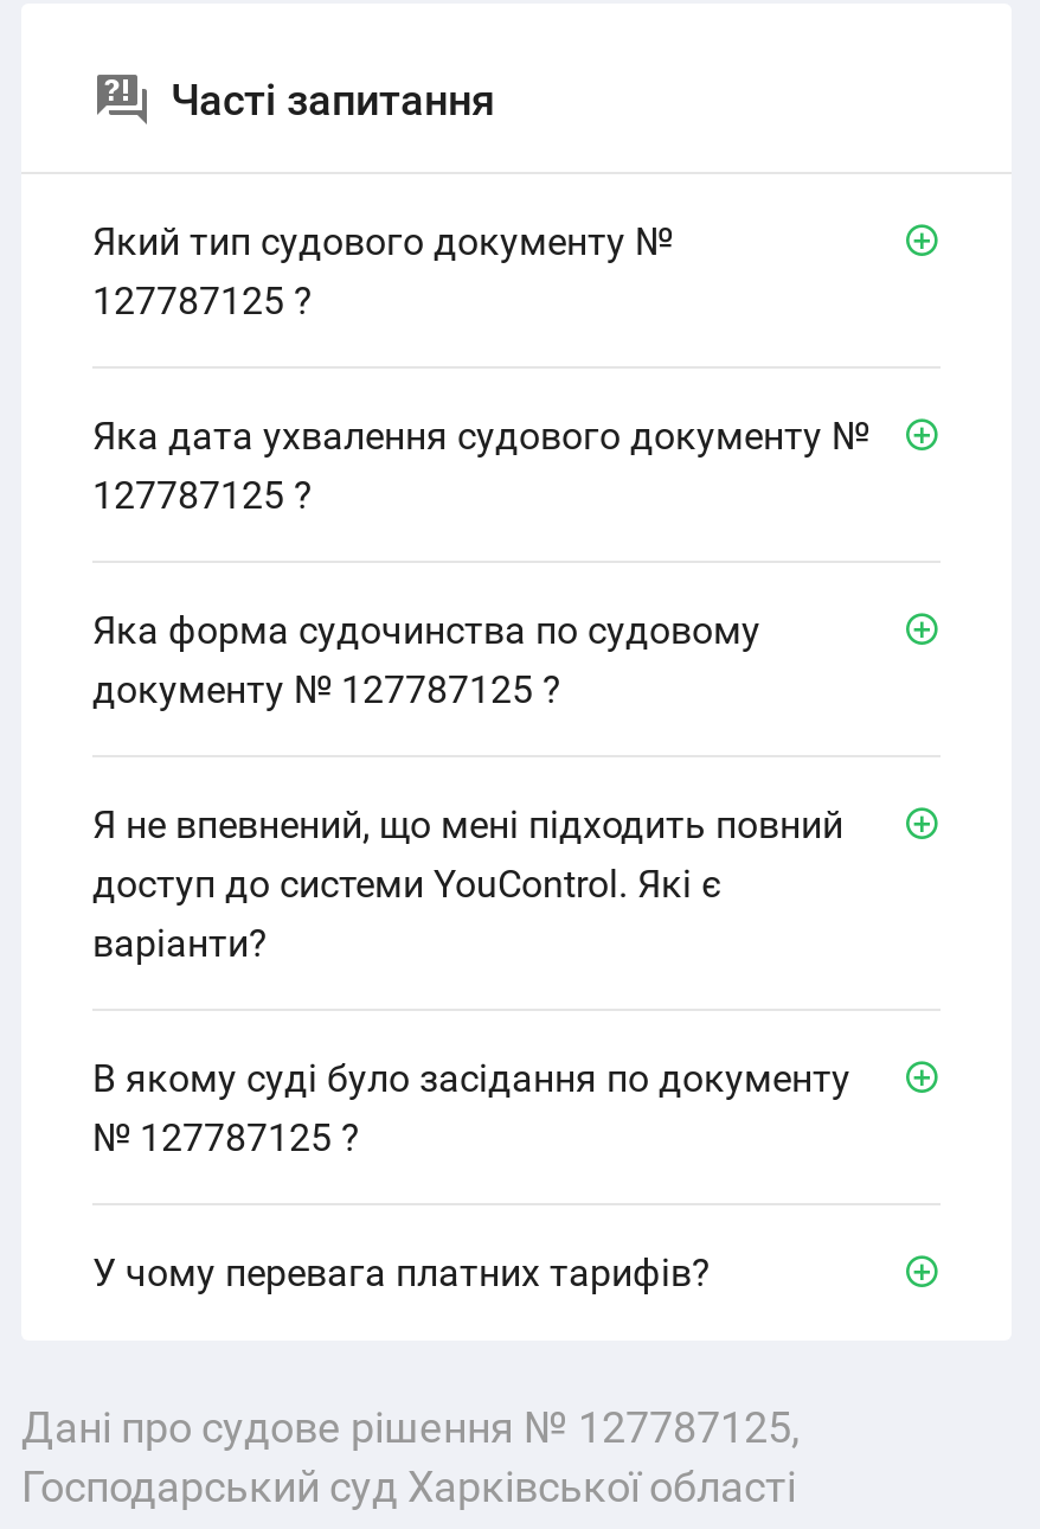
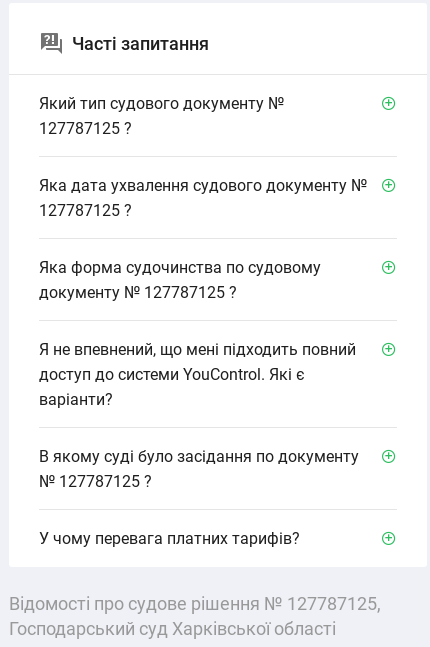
- Дані про судове рішення № 127787125,
+ Відомості про судове рішення № 127787125,
